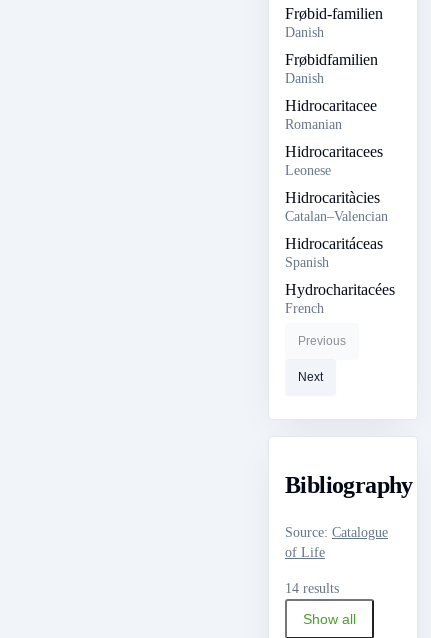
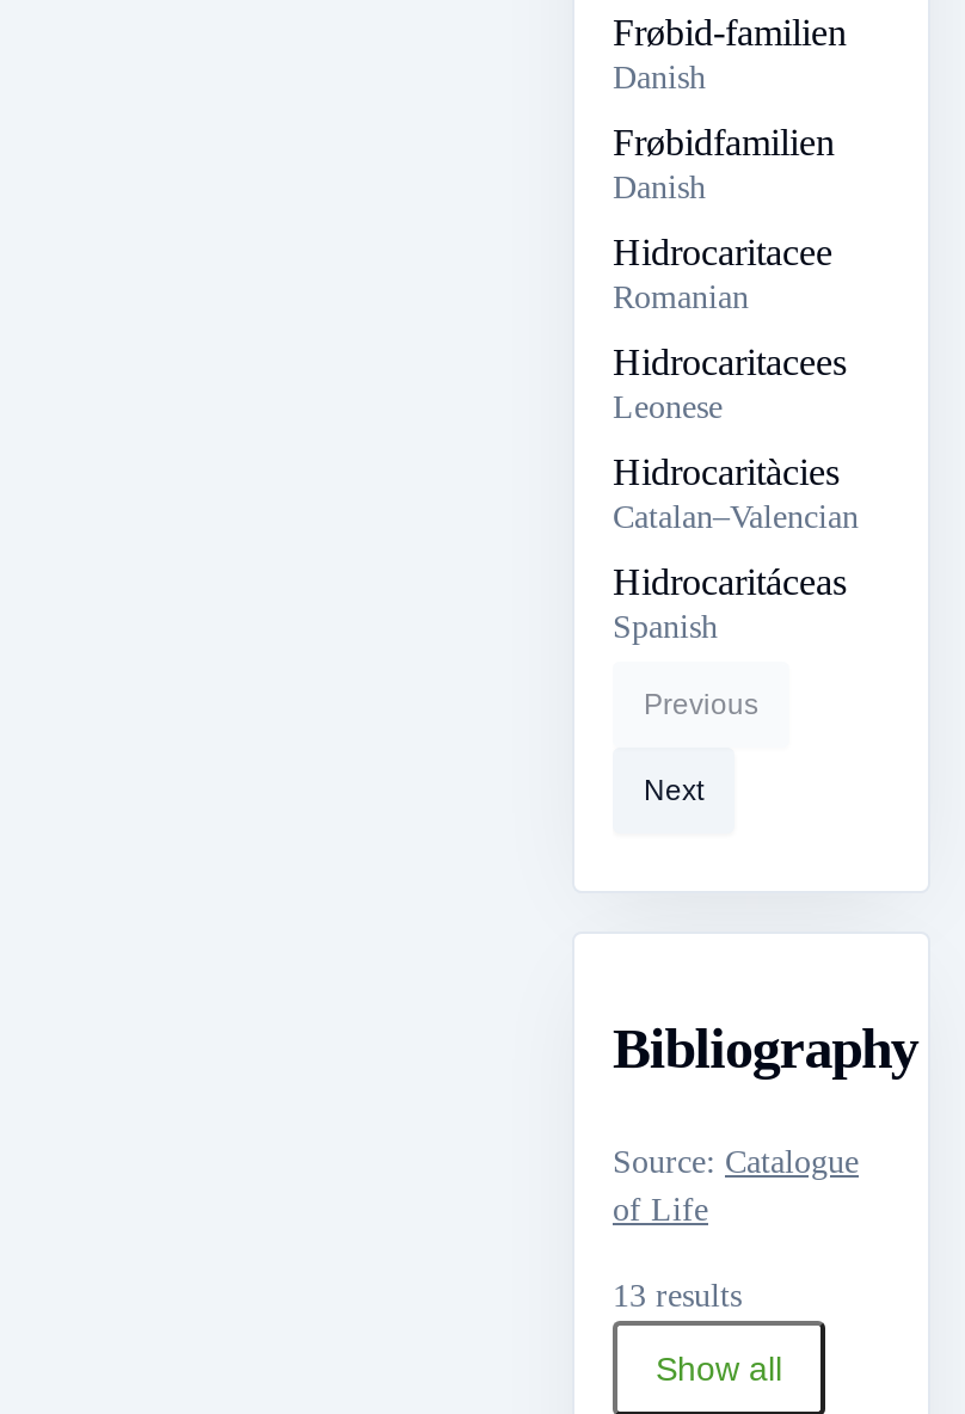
- Hydrocharitacées
- French

- 14 results
+ 13 results
